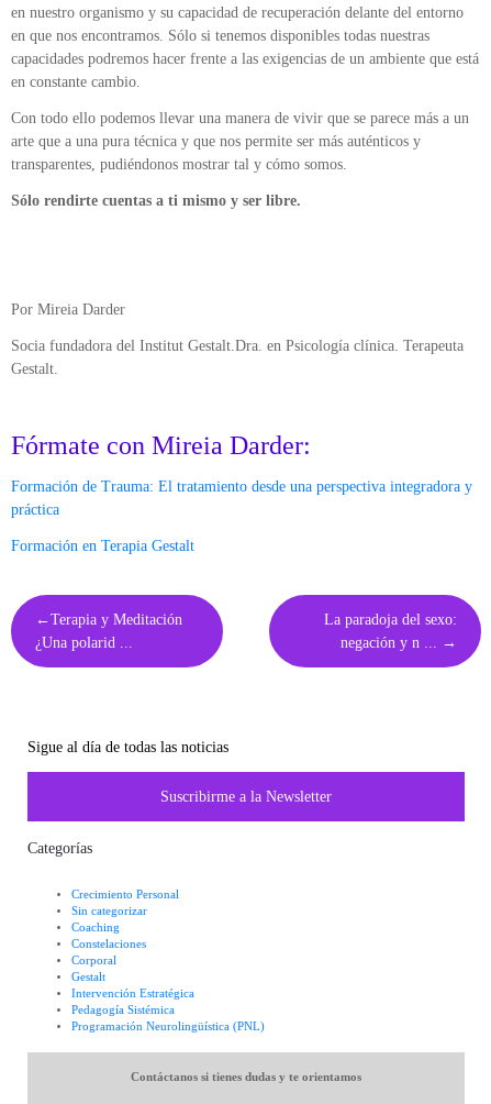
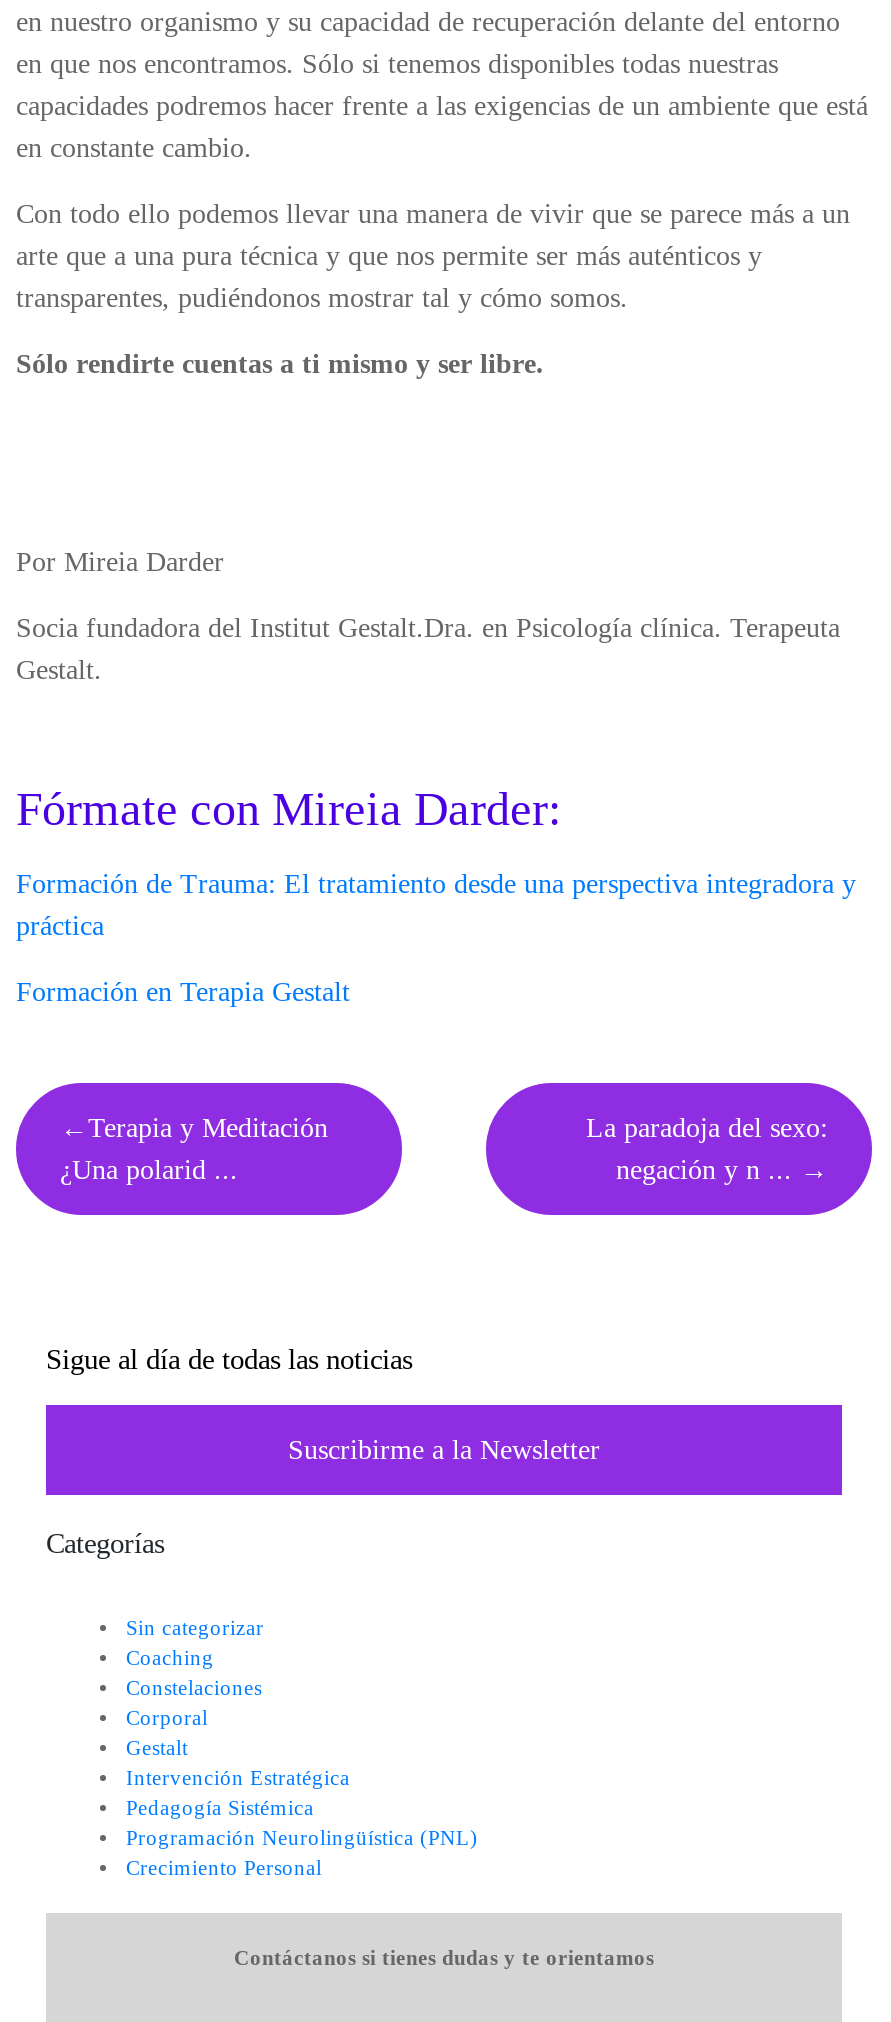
moved down: Crecimiento Personal
